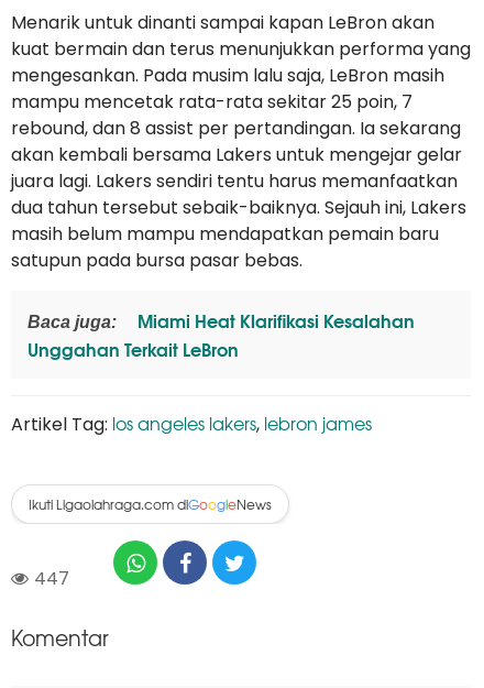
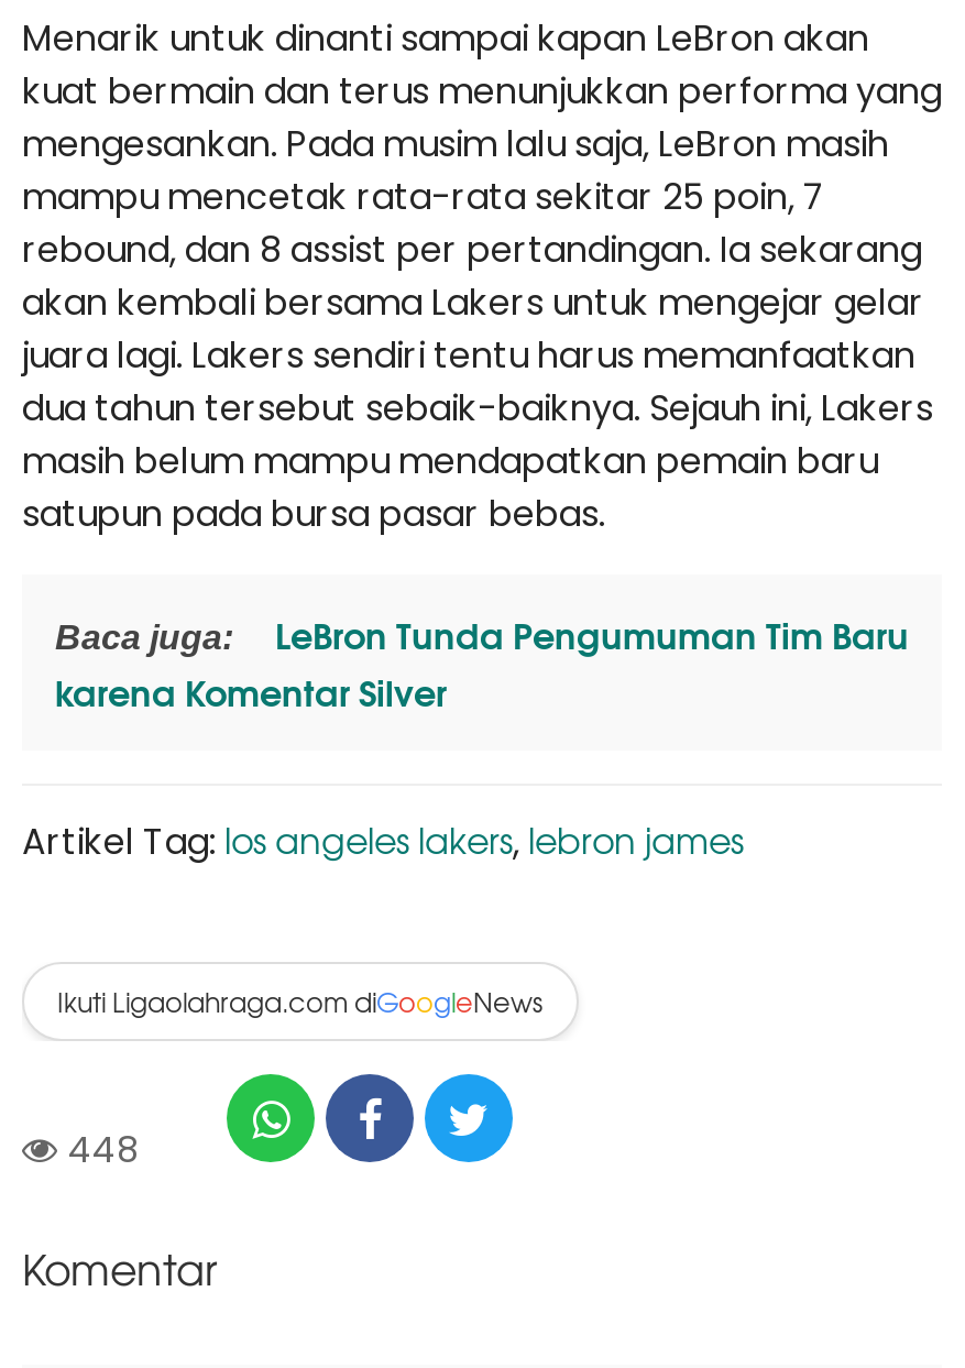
- Miami Heat Klarifikasi Kesalahan
- Unggahan Terkait LeBron
+ LeBron Tunda Pengumuman Tim Baru
+ karena Komentar Silver

- 447
+ 448
